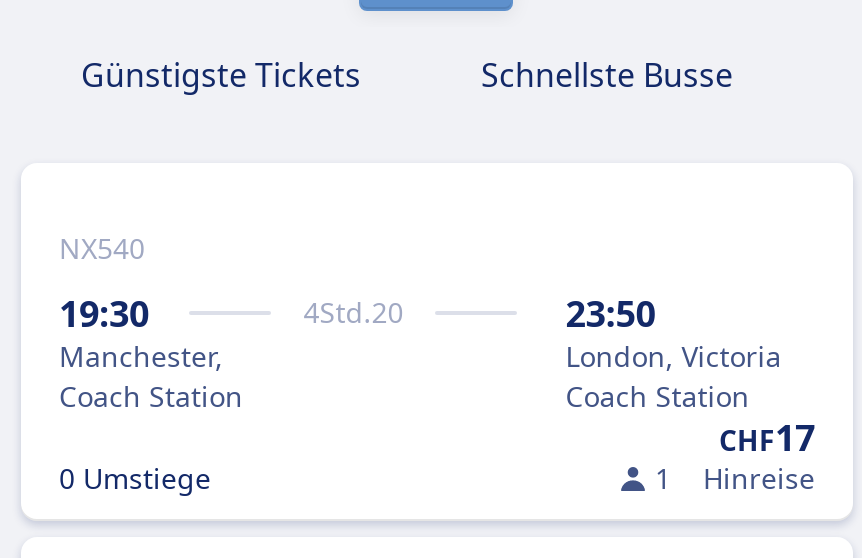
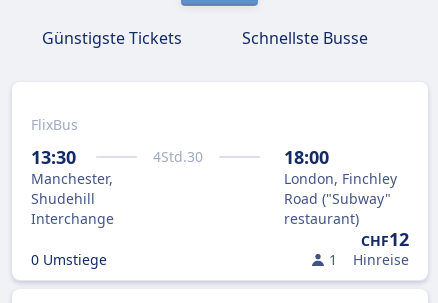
- NX540
+ FlixBus

- 19:30
- 4Std.20
+ 13:30
+ 4Std.30

- 23:50
- London, Victoria
- Coach Station
- CHF17
+ 18:00
+ London, Finchley
+ Road ("Subway"
+ restaurant)
+ CHF12

- Coach Station
+ Shudehill
+ Interchange
